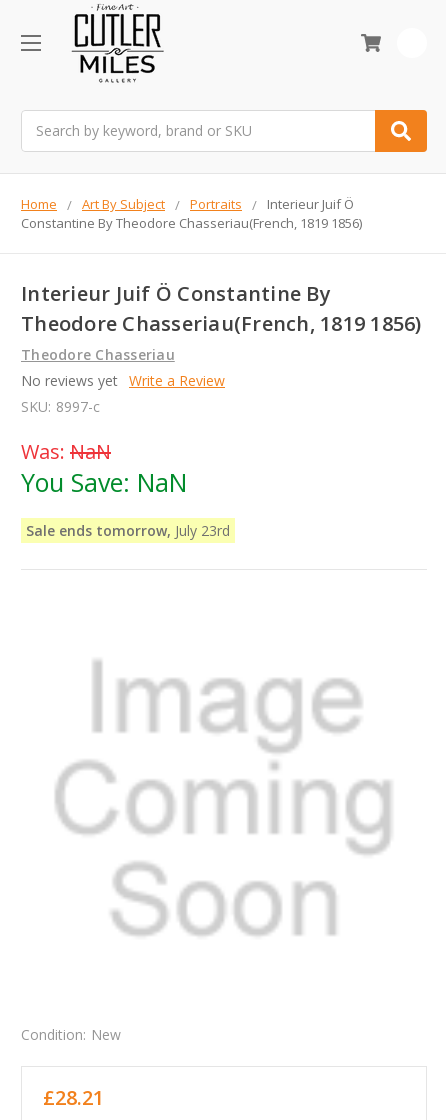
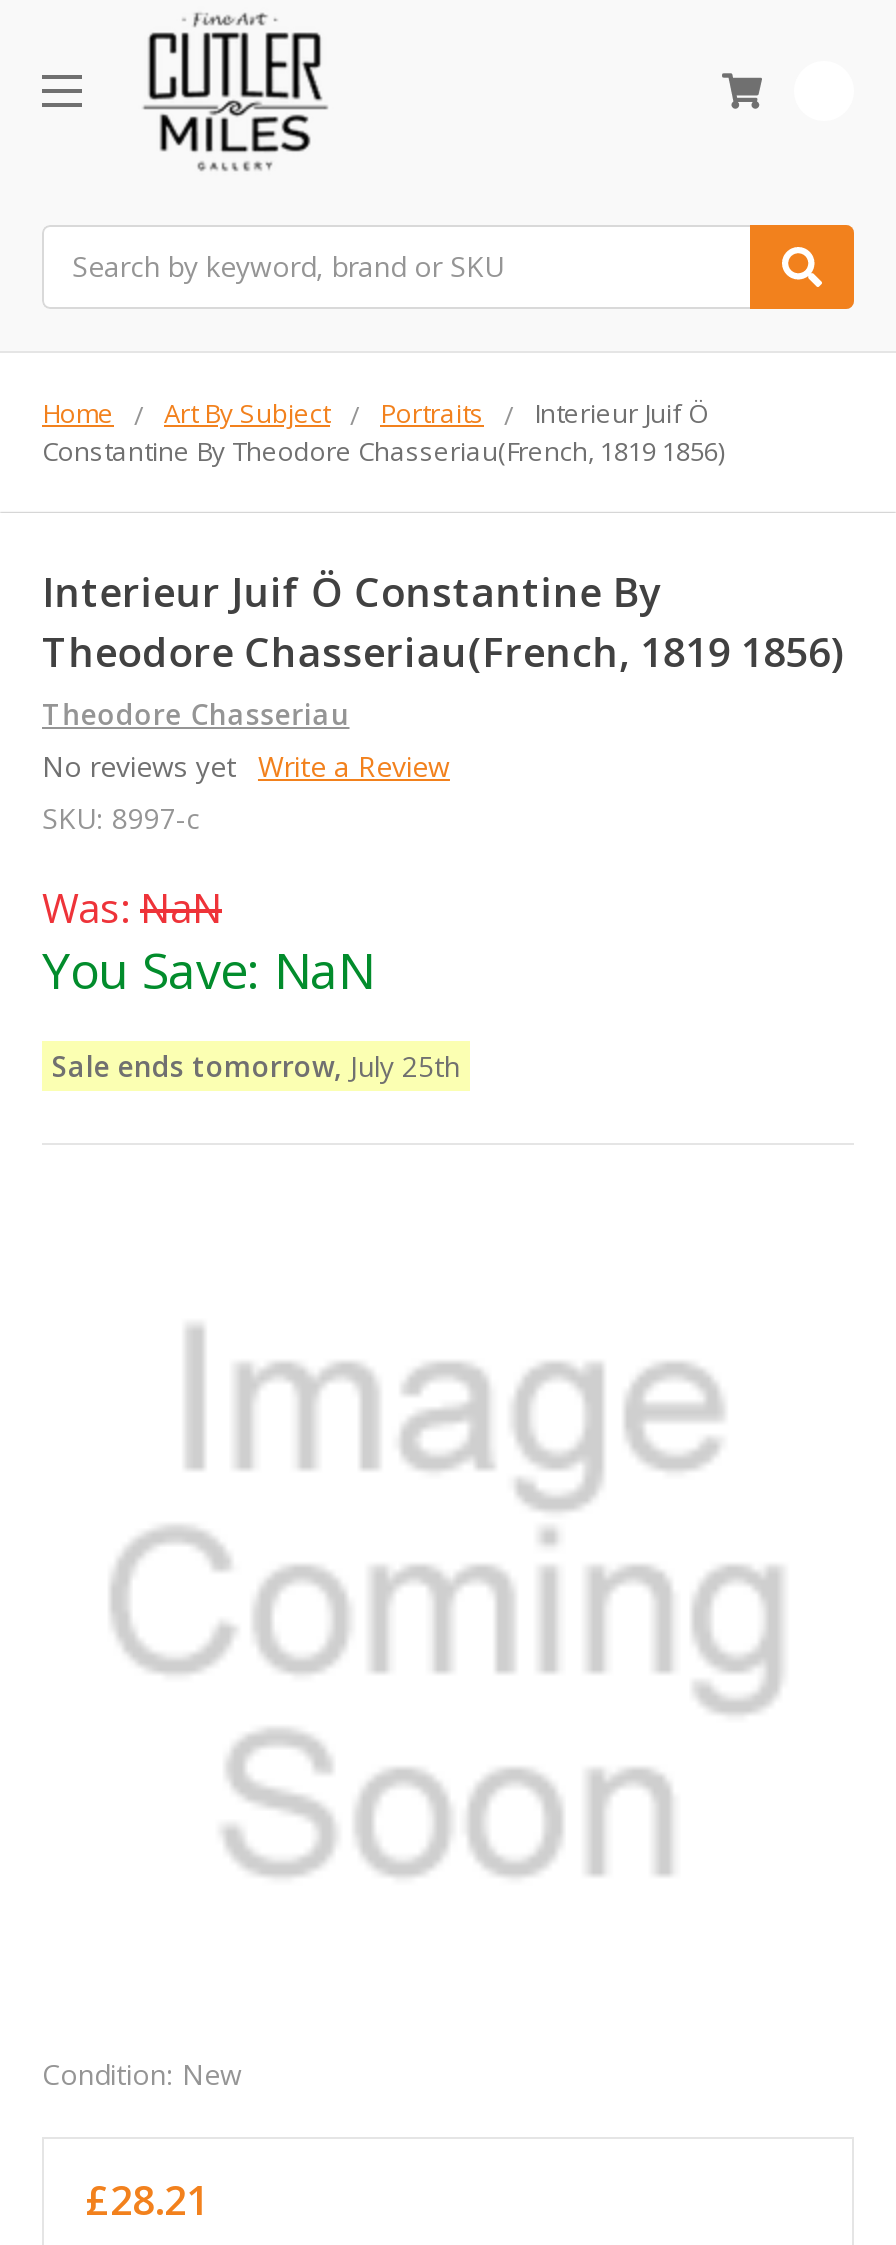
- Sale ends tomorrow, July 23rd
+ Sale ends tomorrow, July 25th
